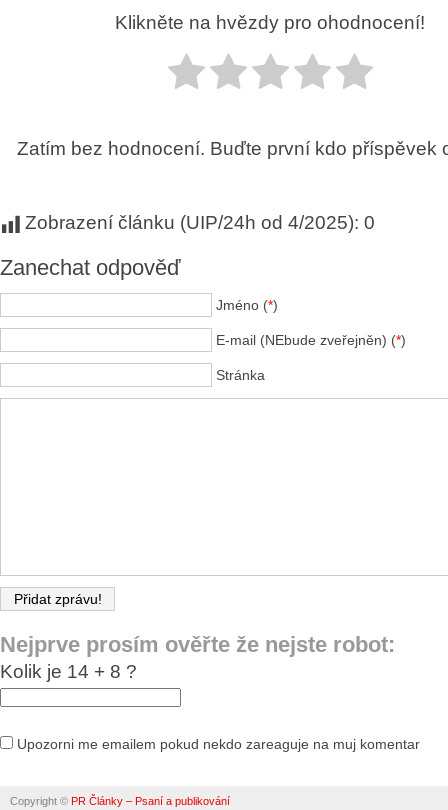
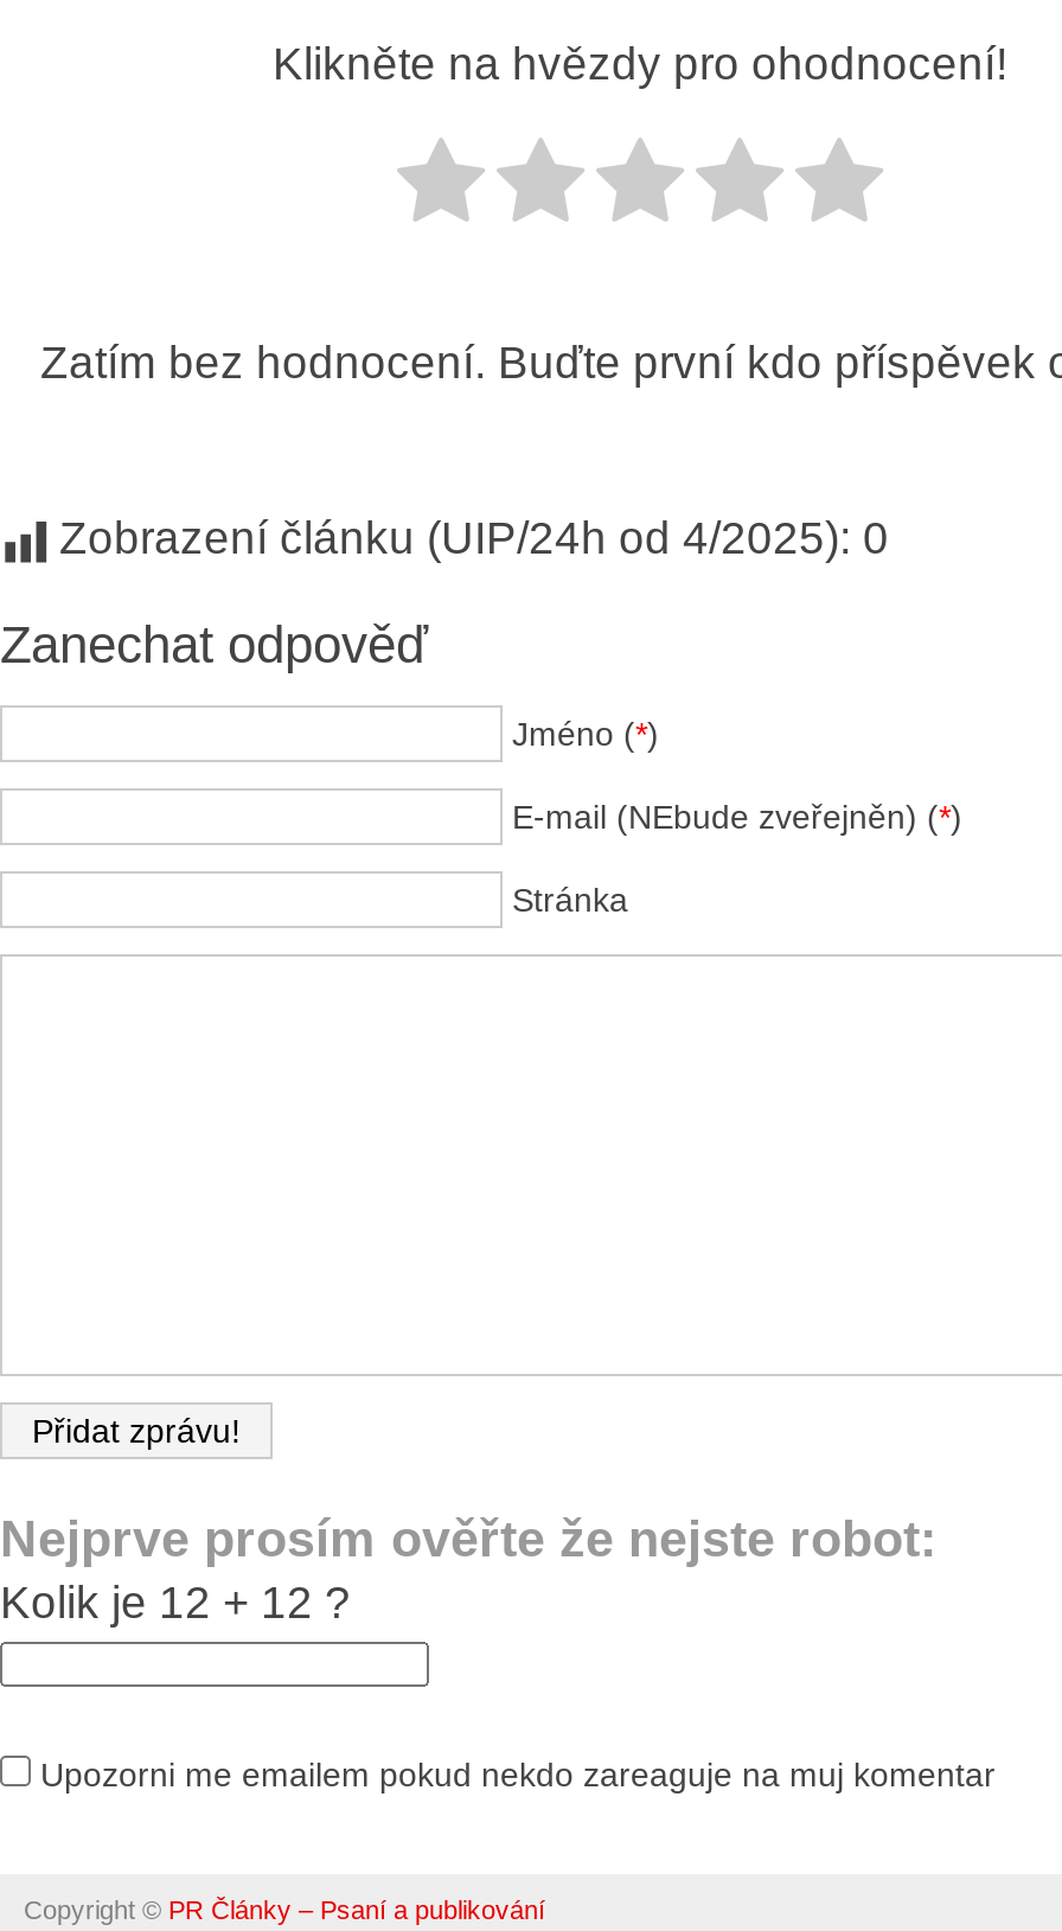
- Kolik je 14 + 8 ?
+ Kolik je 12 + 12 ?
